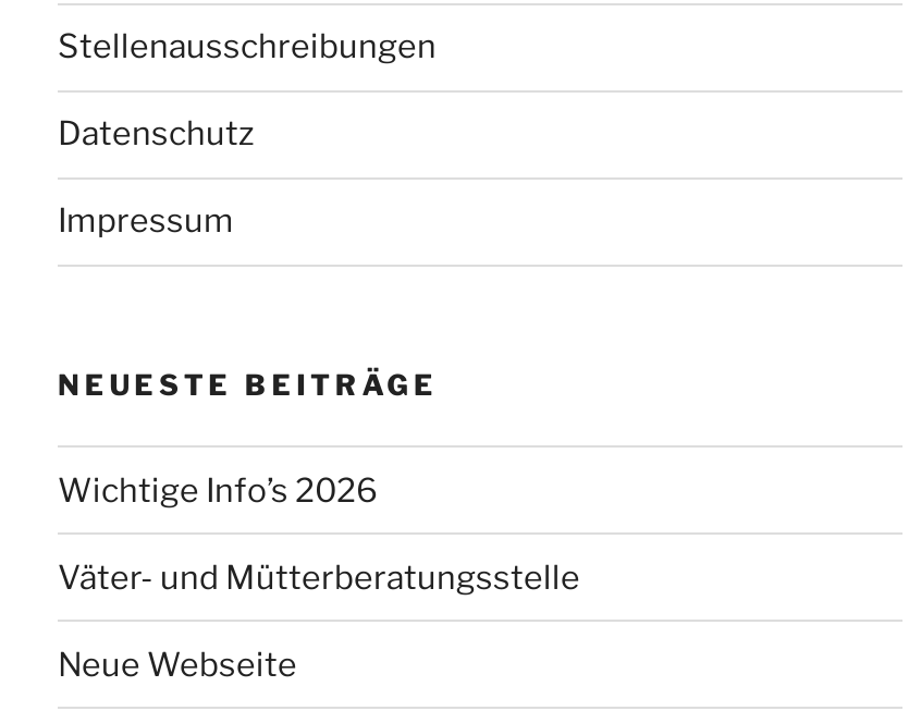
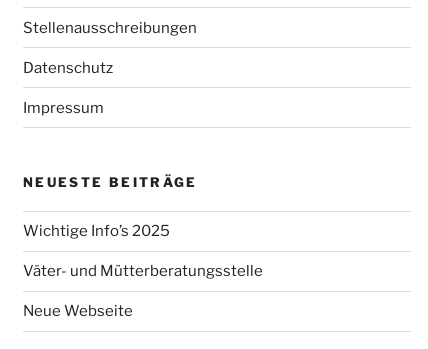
- Wichtige Info’s 2026
+ Wichtige Info’s 2025
